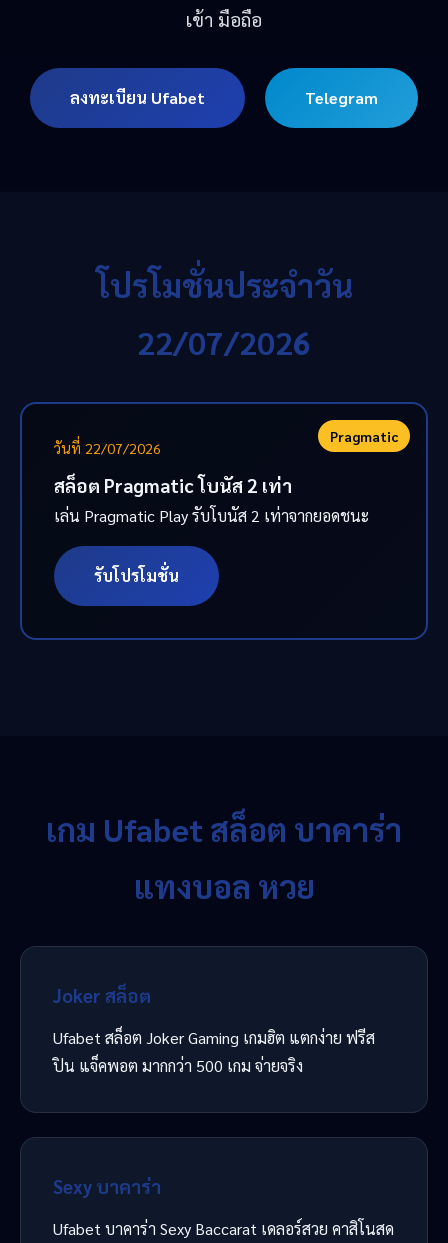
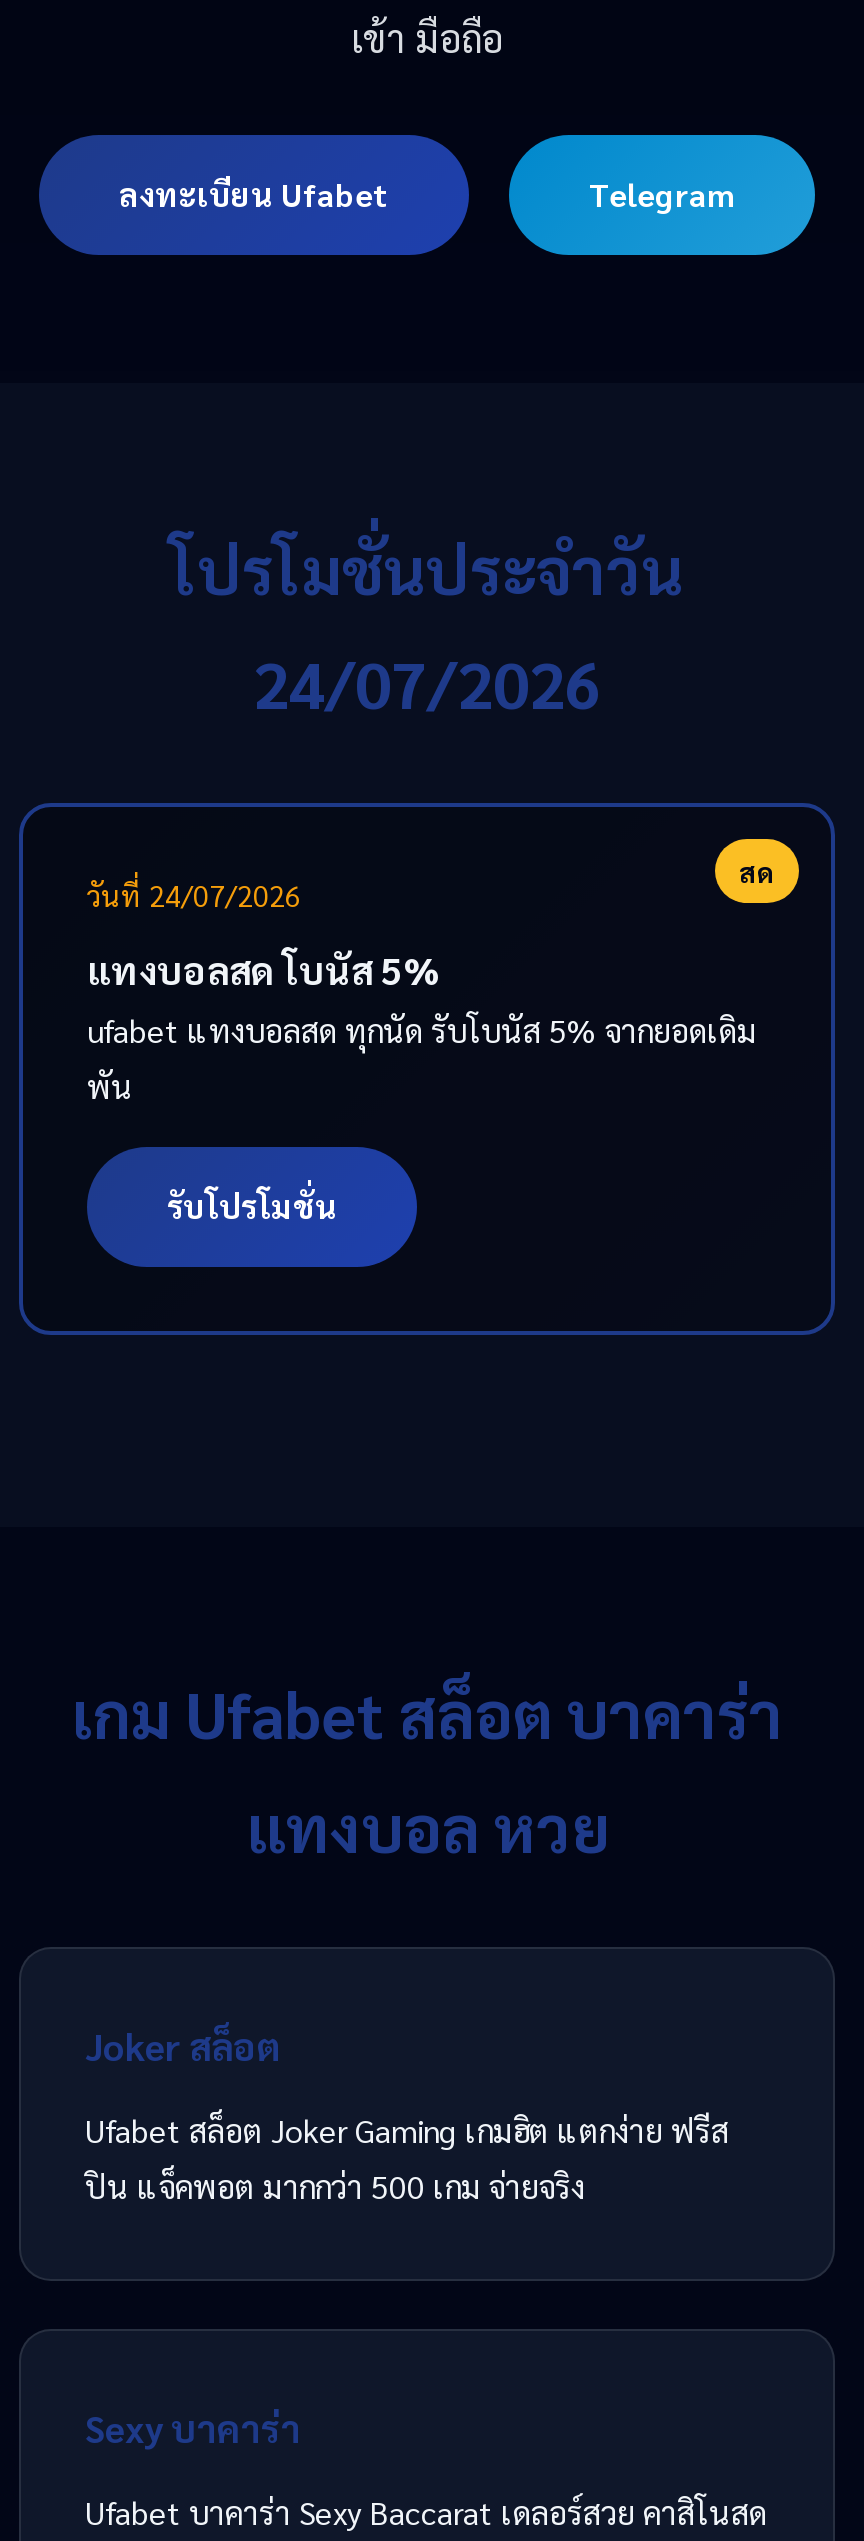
- 22/07/2026
+ 24/07/2026

- Pragmatic
- วันที่ 22/07/2026
+ สด
+ วันที่ 24/07/2026

- สล็อต Pragmatic โบนัส 2 เท่า
- เล่น Pragmatic Play รับโบนัส 2 เท่าจากยอดชนะ
+ แทงบอลสด โบนัส 5%
+ ufabet แทงบอลสด ทุกนัด รับโบนัส 5% จากยอดเดิม
+ พัน
